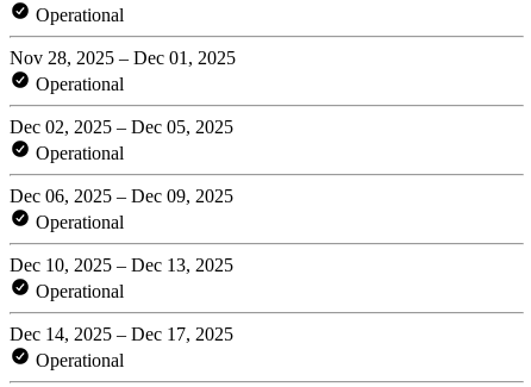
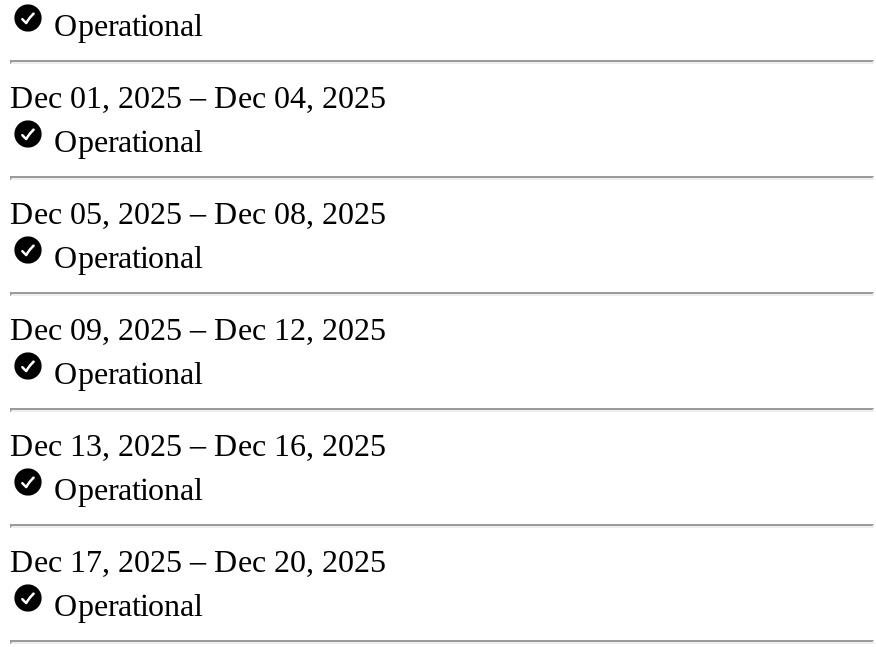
- Nov 28, 2025 – Dec 01, 2025
+ Dec 01, 2025 – Dec 04, 2025

- Dec 02, 2025 – Dec 05, 2025
+ Dec 05, 2025 – Dec 08, 2025

- Dec 06, 2025 – Dec 09, 2025
+ Dec 09, 2025 – Dec 12, 2025

- Dec 10, 2025 – Dec 13, 2025
+ Dec 13, 2025 – Dec 16, 2025

- Dec 14, 2025 – Dec 17, 2025
+ Dec 17, 2025 – Dec 20, 2025
